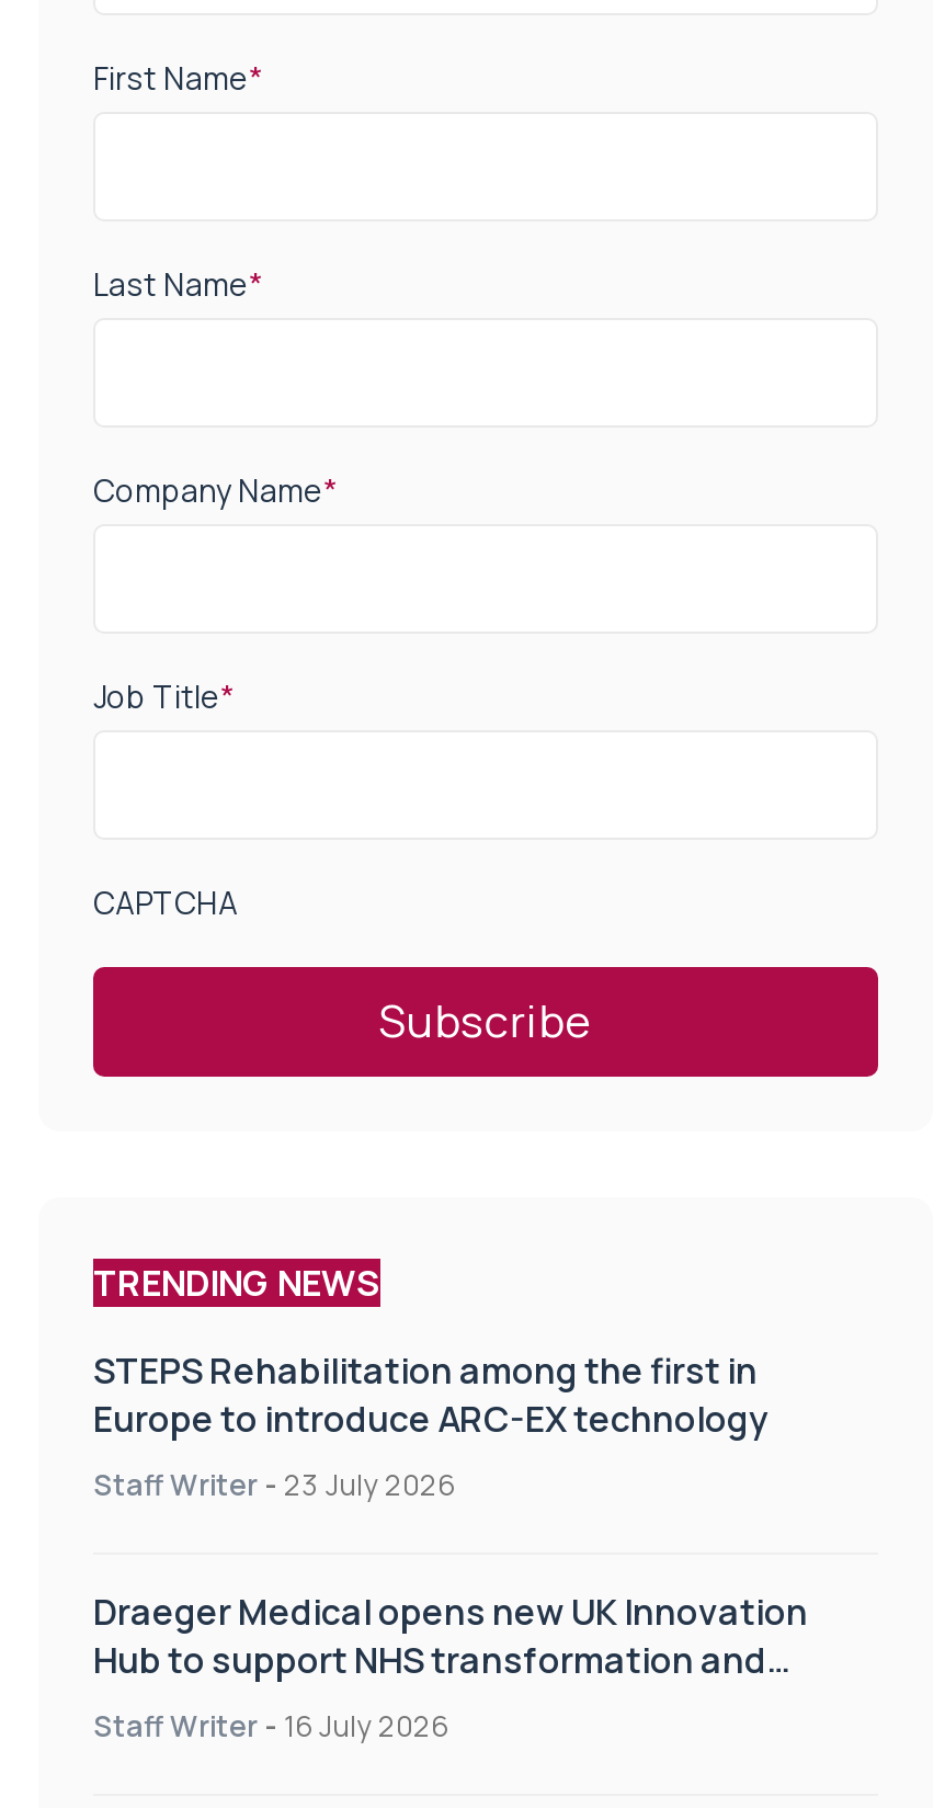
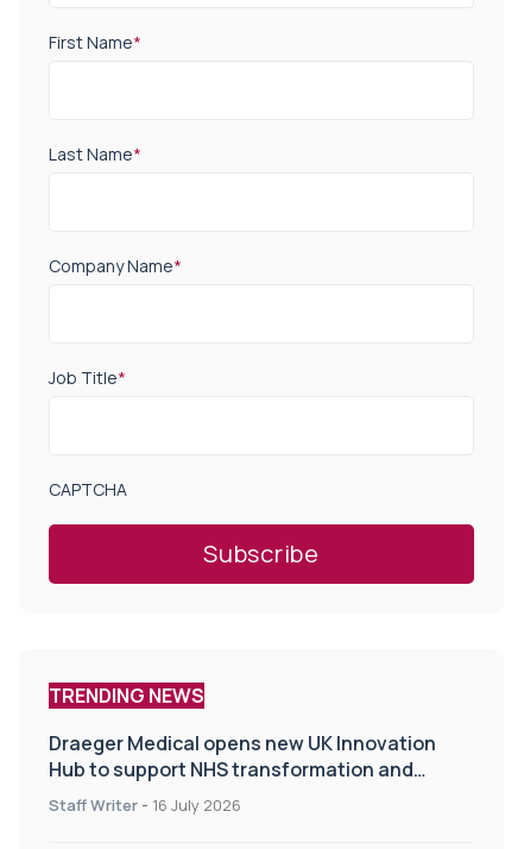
- STEPS Rehabilitation among the first in
- Europe to introduce ARC-EX technology
- Staff Writer - 23 July 2026
